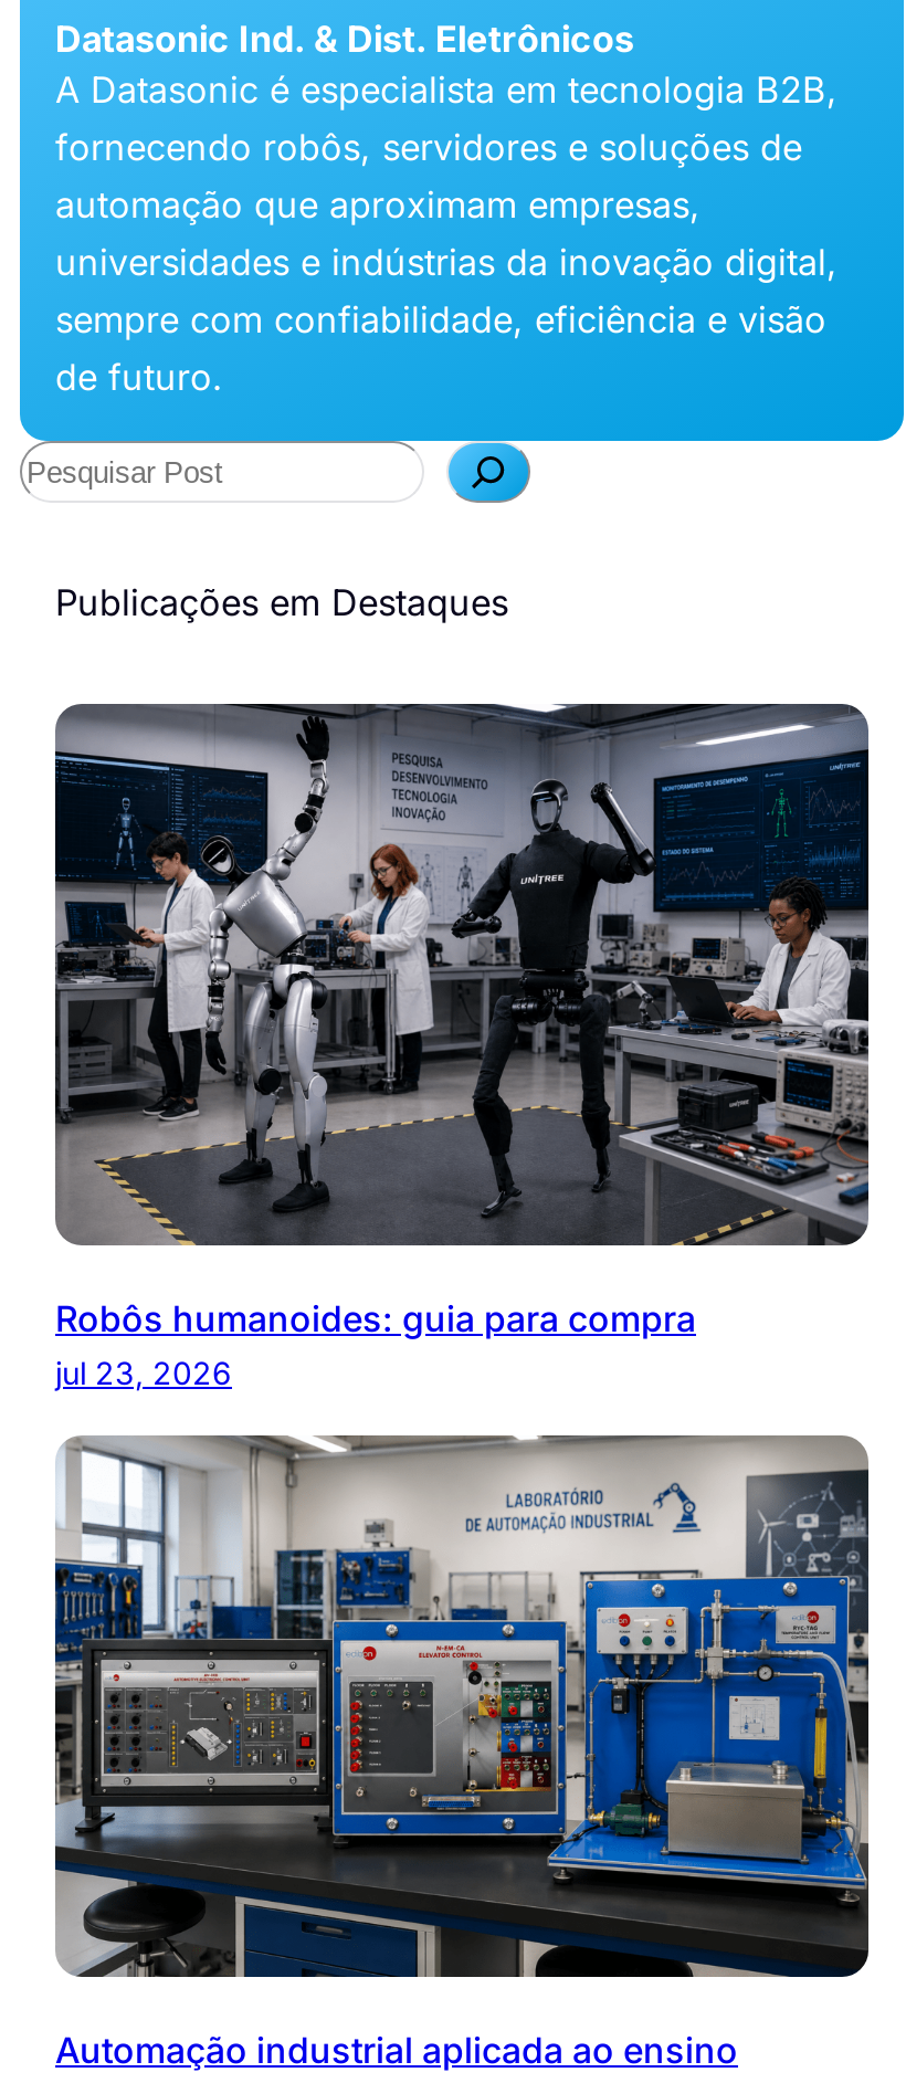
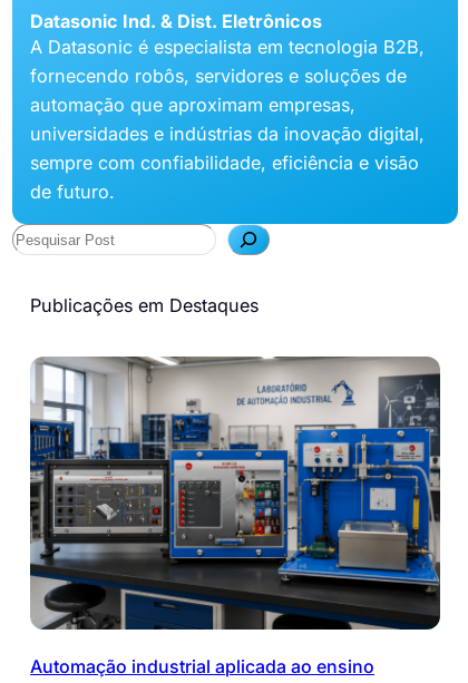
- [image]
+ [image]

- Robôs humanoides: guia para compra
- jul 23, 2026
